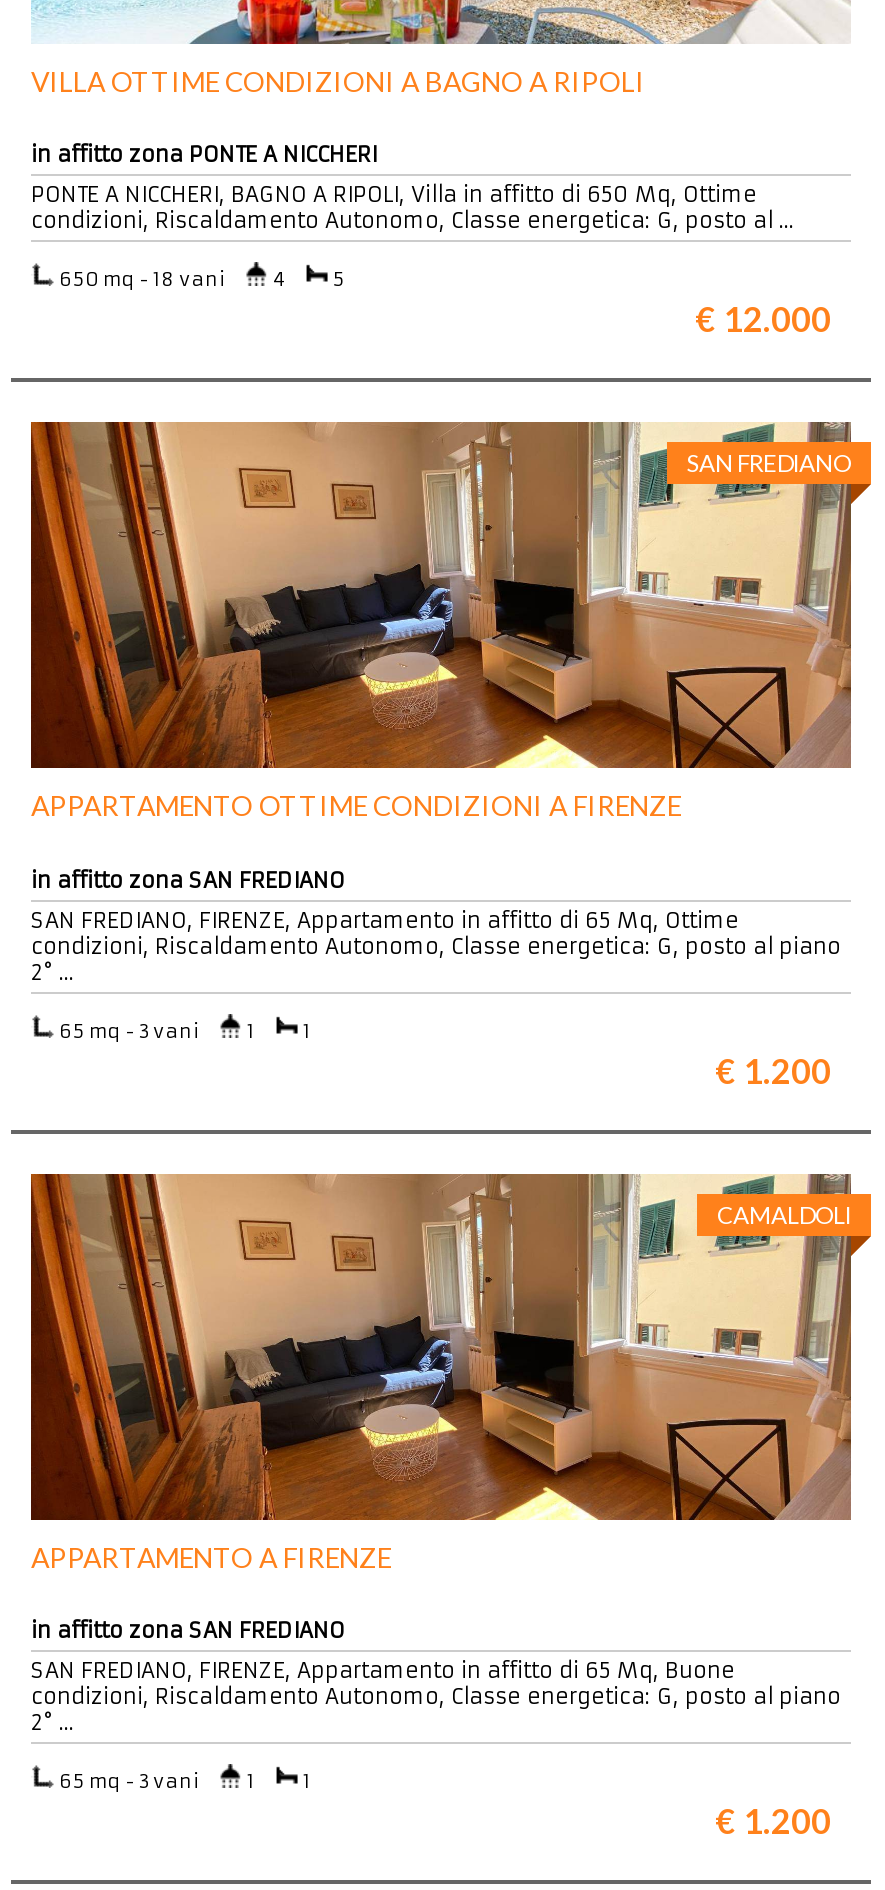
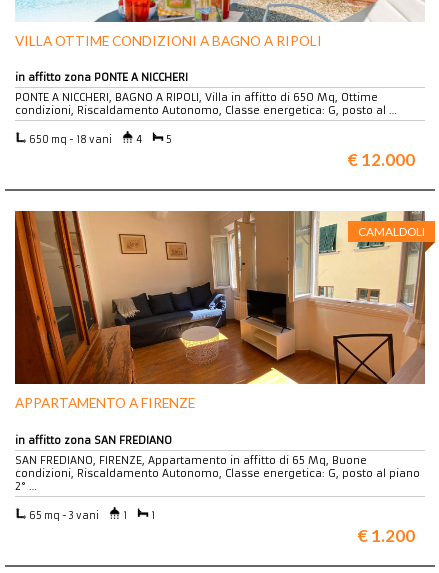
- SAN FREDIANO

- APPARTAMENTO OTTIME CONDIZIONI A FIRENZE
- in affitto zona SAN FREDIANO
- SAN FREDIANO, FIRENZE, Appartamento in affitto di 65 Mq, Ottime
- condizioni, Riscaldamento Autonomo, Classe energetica: G, posto al piano
- 2° …
- 65 mq - 3 vani
- 1
- 1
- € 1.200
